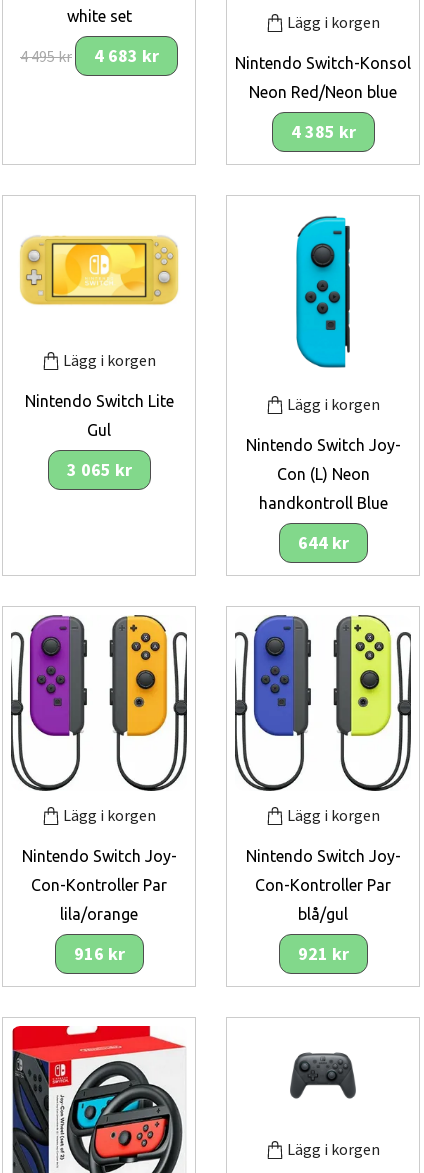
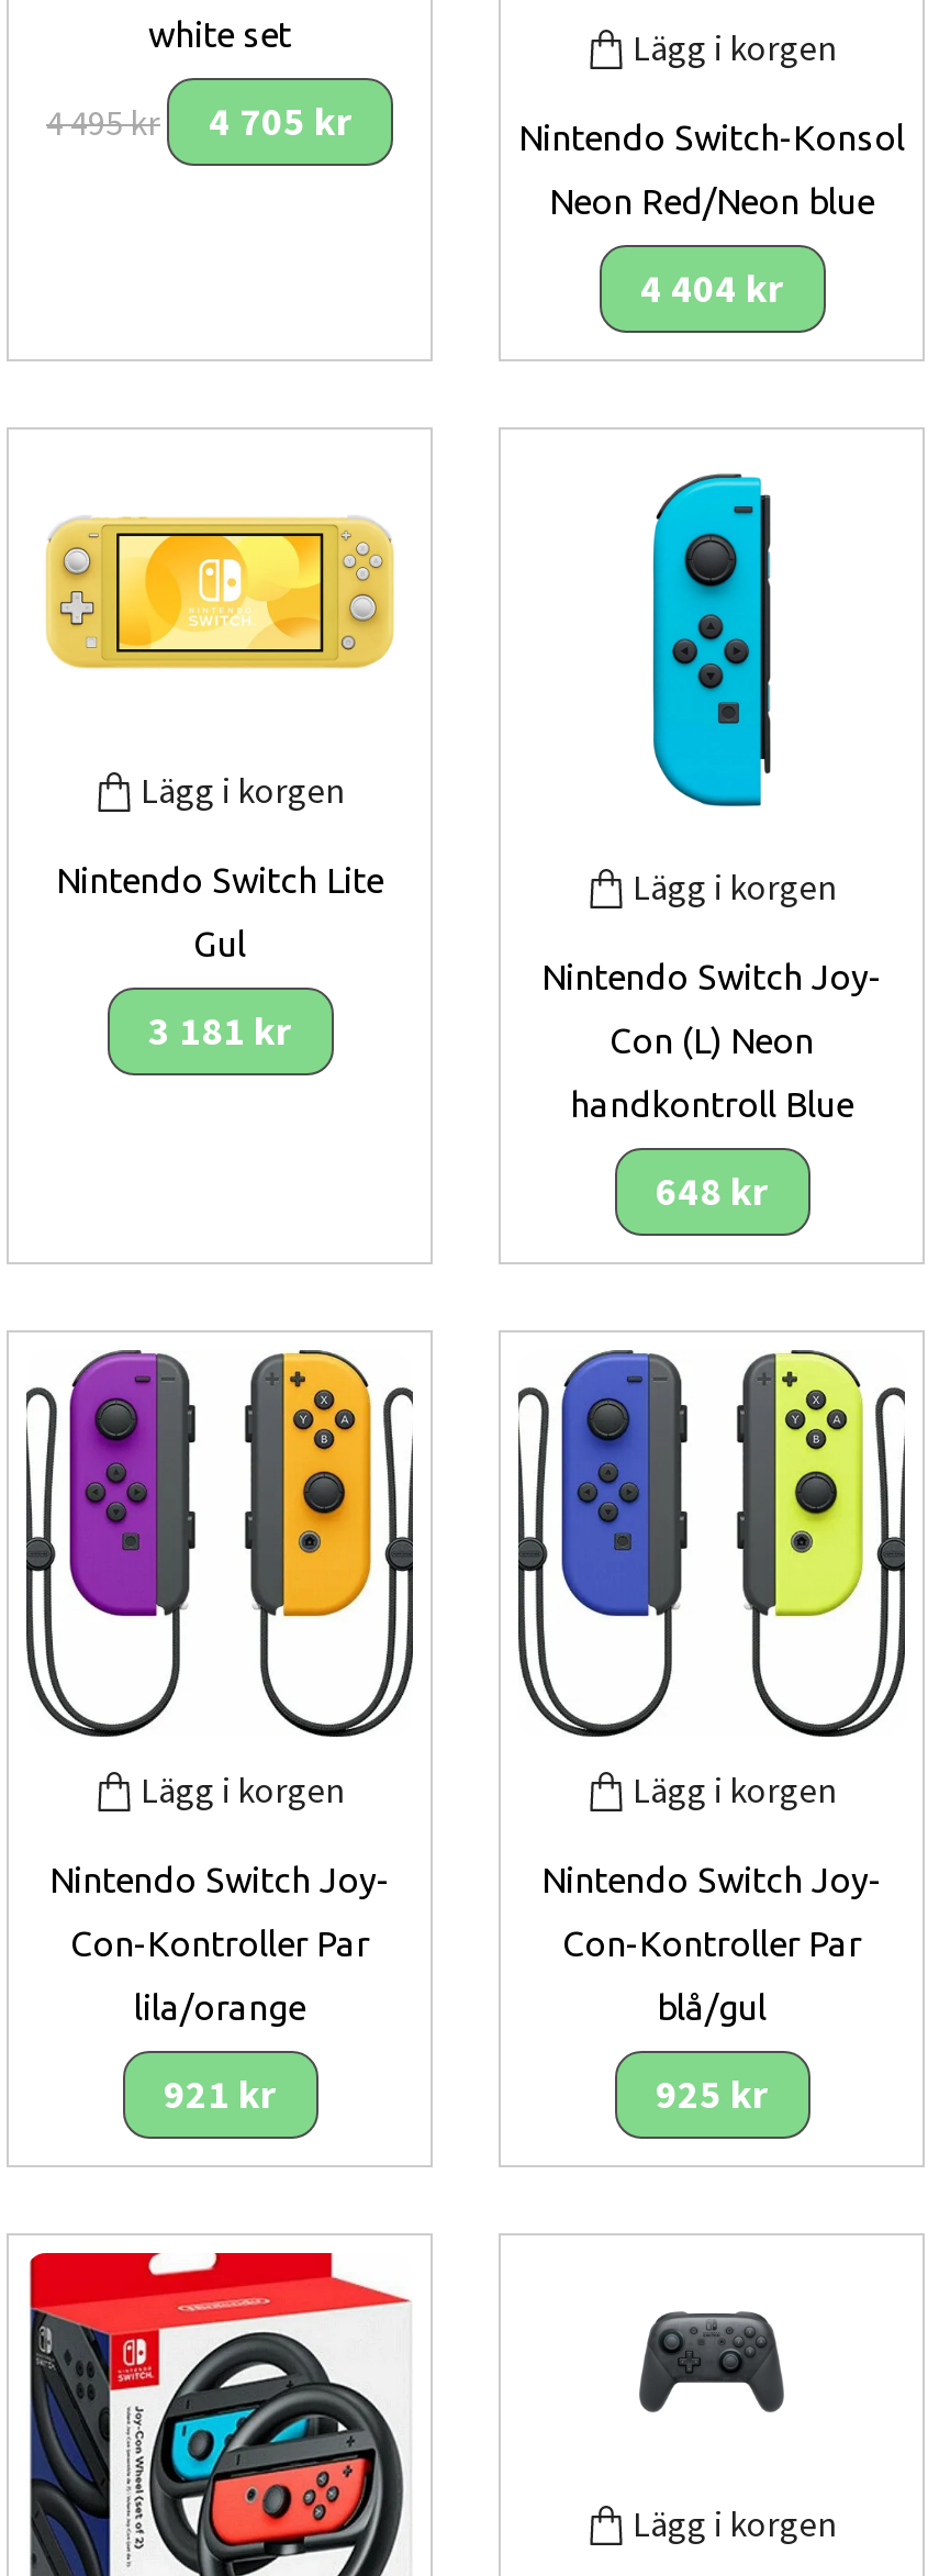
- 4 495 kr 4 683 kr
+ 4 495 kr 4 705 kr

- 4 385 kr
+ 4 404 kr

- 3 065 kr
+ 3 181 kr

- 644 kr
+ 648 kr

- 916 kr
+ 921 kr

- 921 kr
+ 925 kr
